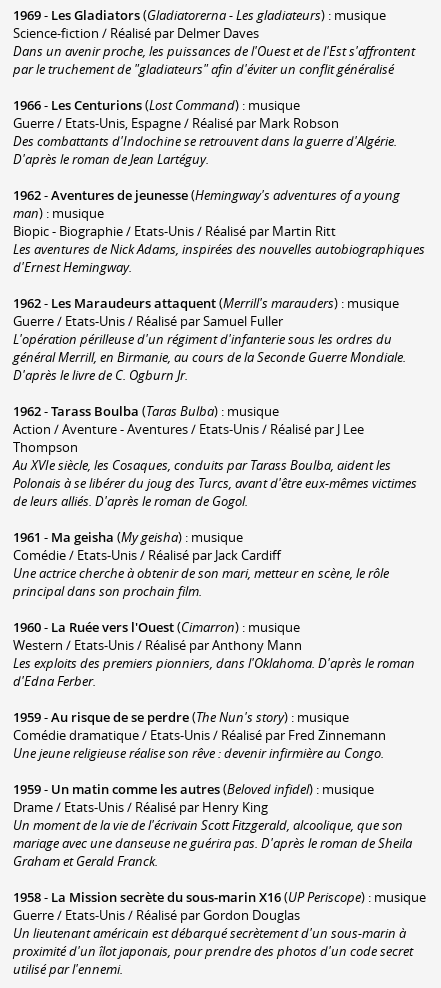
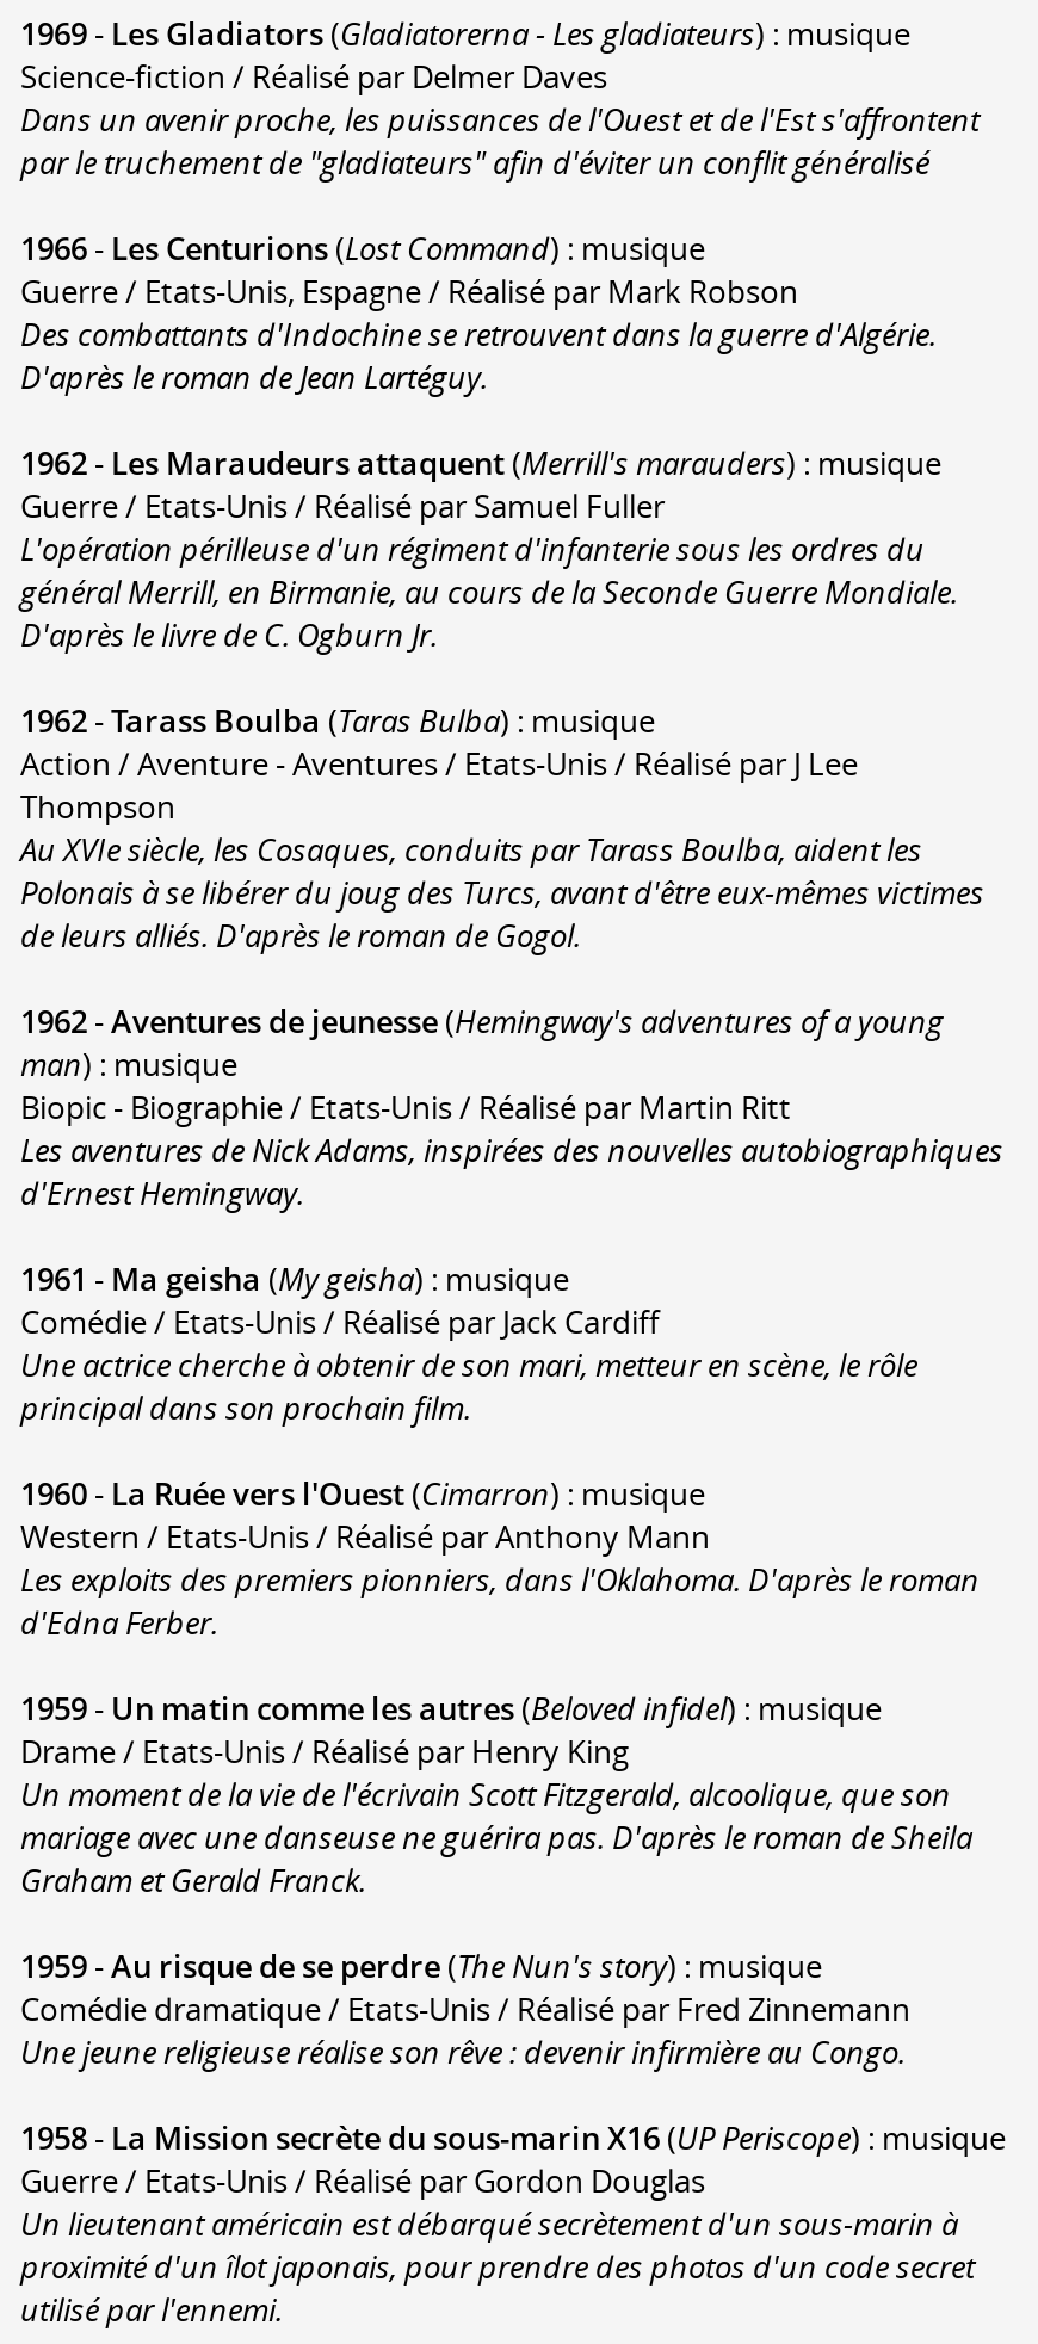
moved down: 1962 - Aventures de jeunesse (Hemingway's adventures of a young | man) : musique | Biopic - Biographie / Etats-Unis / Réalisé par Martin Ritt | Les aventures de Nick Adams, inspirées des nouvelles autobiographiques | d'Ernest Hemingway.

moved up: 1962 - Les Maraudeurs attaquent (Merrill's marauders) : musique | Guerre / Etats-Unis / Réalisé par Samuel Fuller | L'opération périlleuse d'un régiment d'infanterie sous les ordres du | ... | Polonais à se libérer du joug des Turcs, avant d'être eux-mêmes victimes | de leurs alliés. D'après le roman de Gogol.

moved down: 1959 - Au risque de se perdre (The Nun's story) : musique | Comédie dramatique / Etats-Unis / Réalisé par Fred Zinnemann | Une jeune religieuse réalise son rêve : devenir infirmière au Congo.

moved up: 1959 - Un matin comme les autres (Beloved infidel) : musique | Drame / Etats-Unis / Réalisé par Henry King | Un moment de la vie de l'écrivain Scott Fitzgerald, alcoolique, que son | mariage avec une danseuse ne guérira pas. D'après le roman de Sheila | Graham et Gerald Franck.
